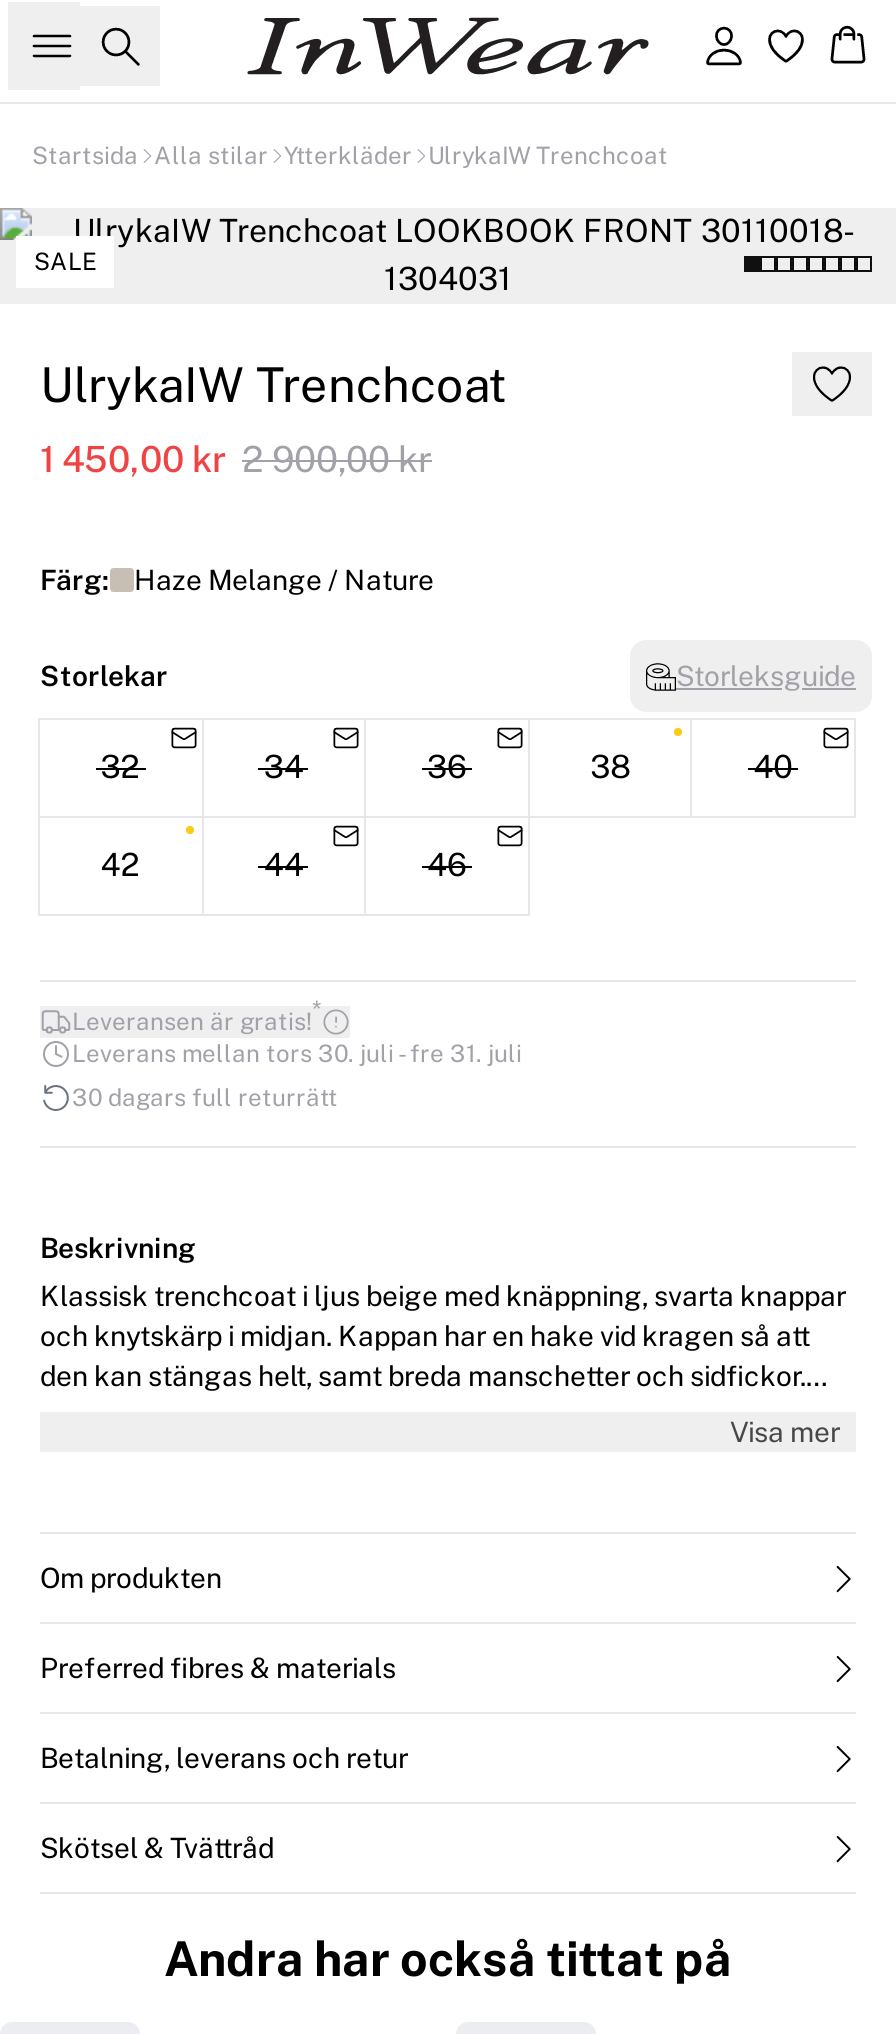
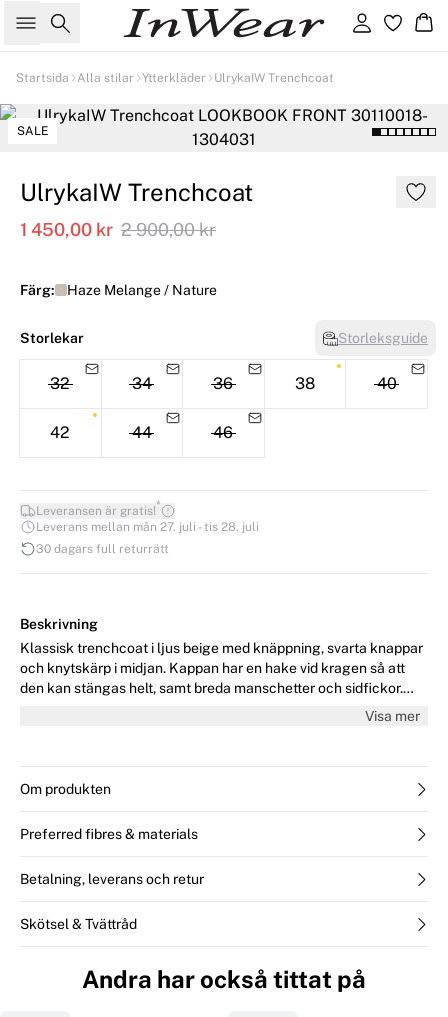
- Leverans mellan tors 30. juli - fre 31. juli
+ Leverans mellan mån 27. juli - tis 28. juli
